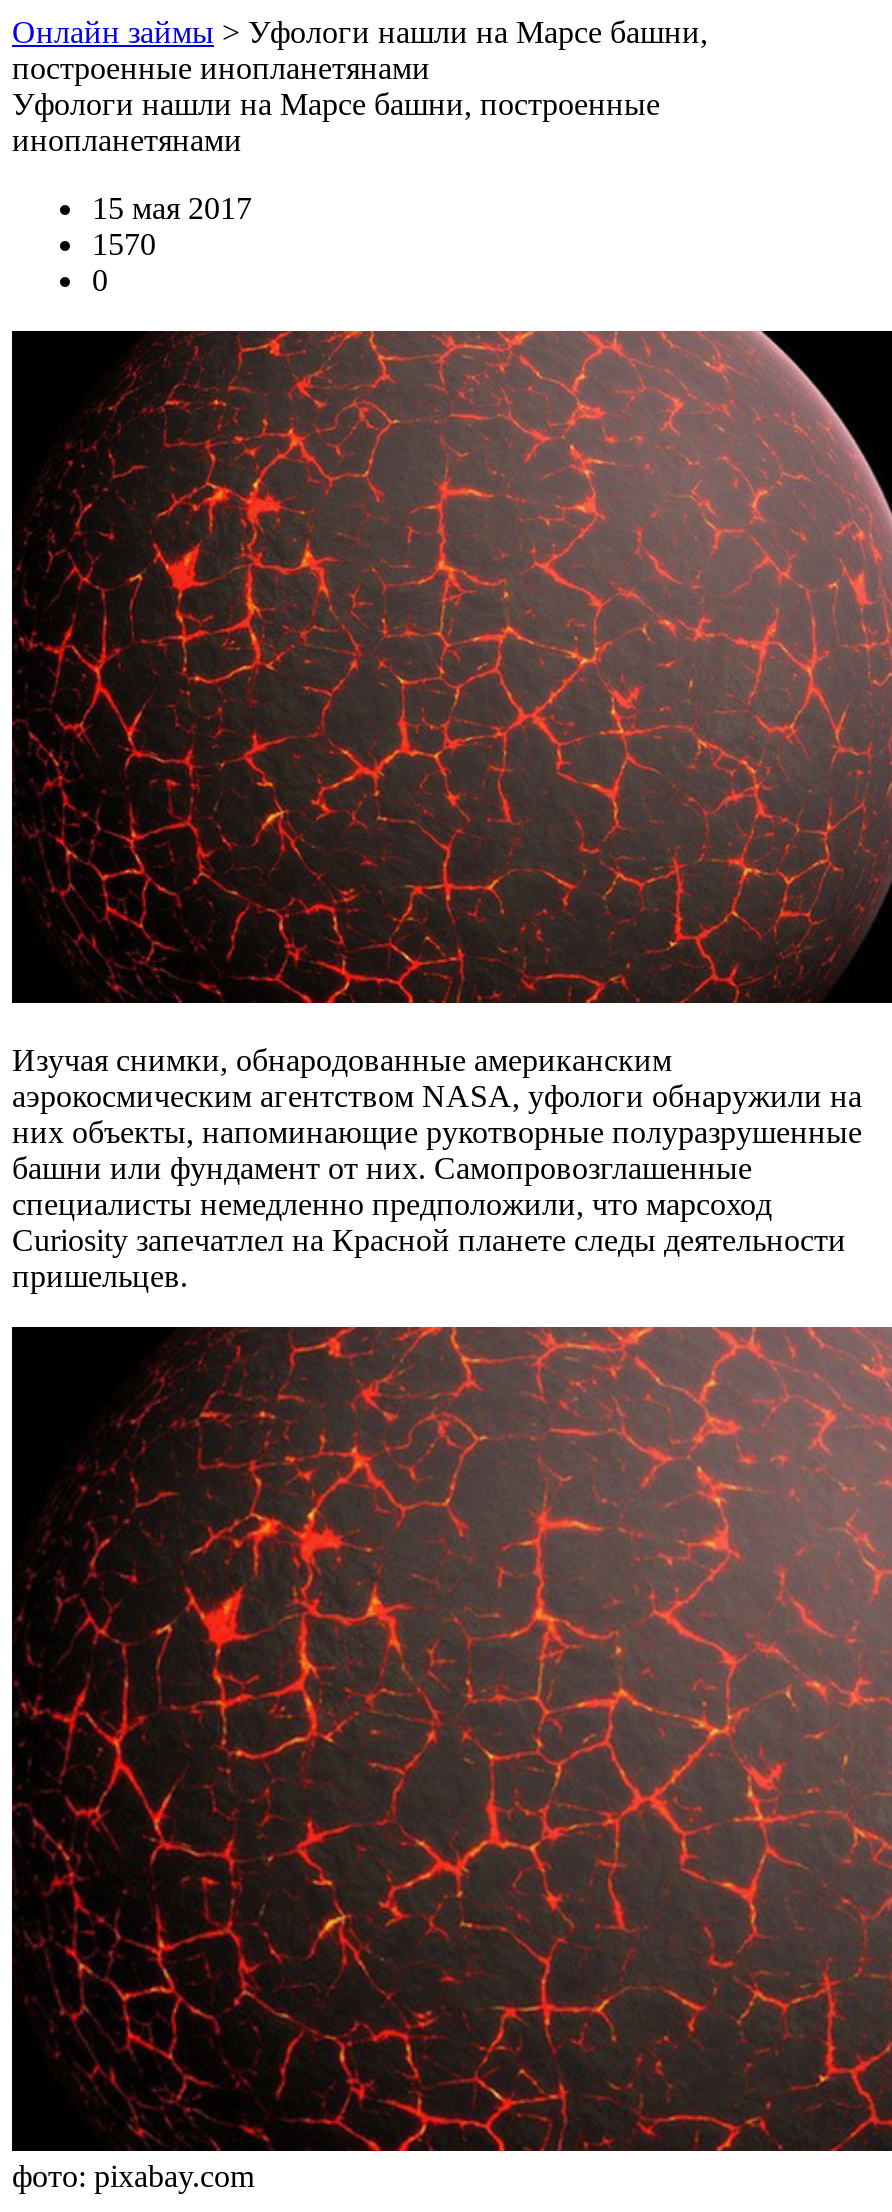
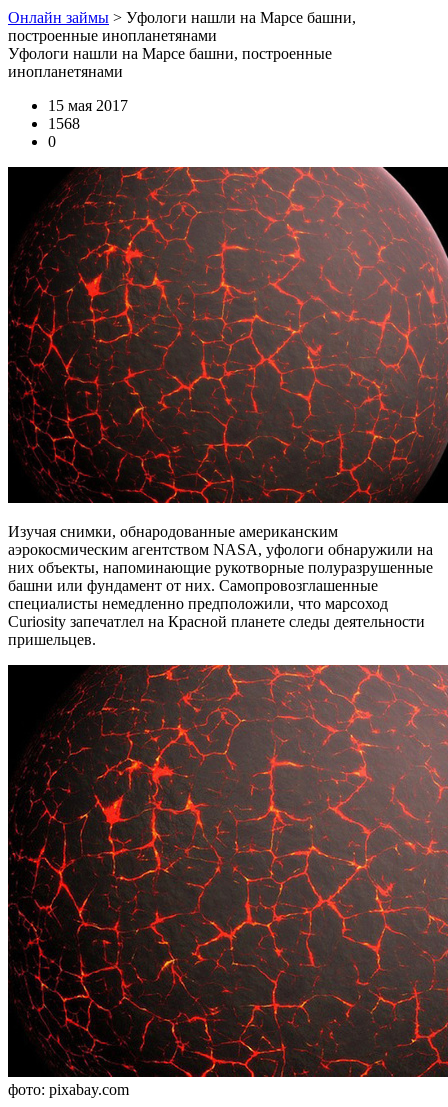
- 1570
+ 1568
